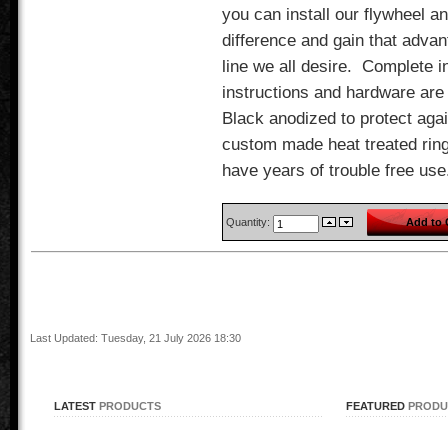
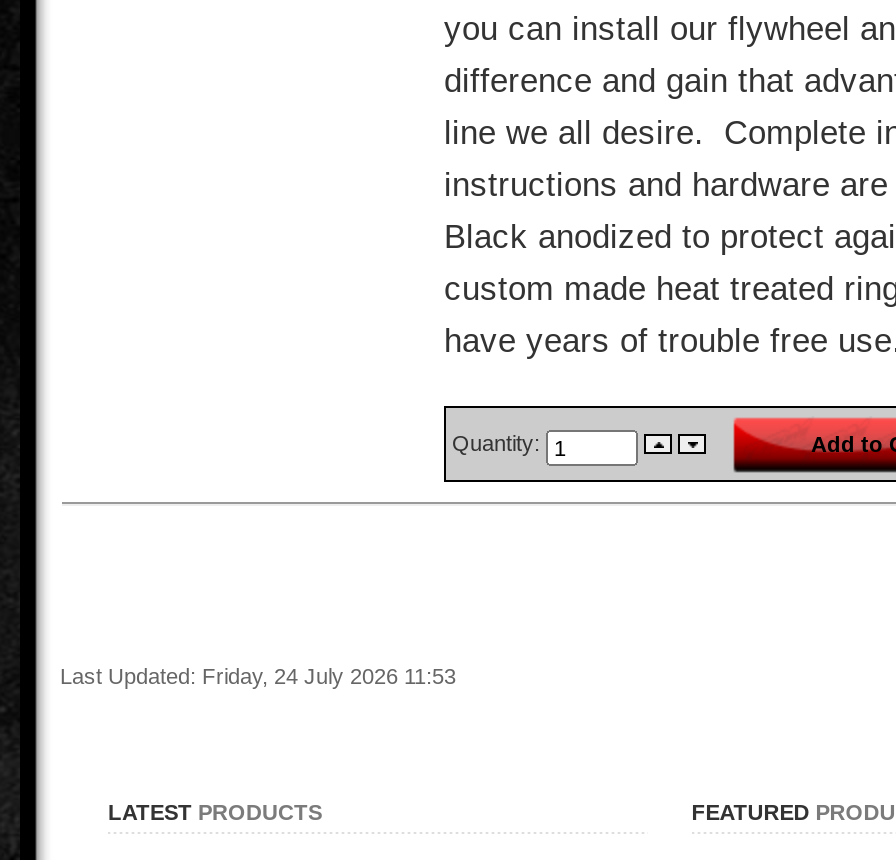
- Last Updated: Tuesday, 21 July 2026 18:30
+ Last Updated: Friday, 24 July 2026 11:53
